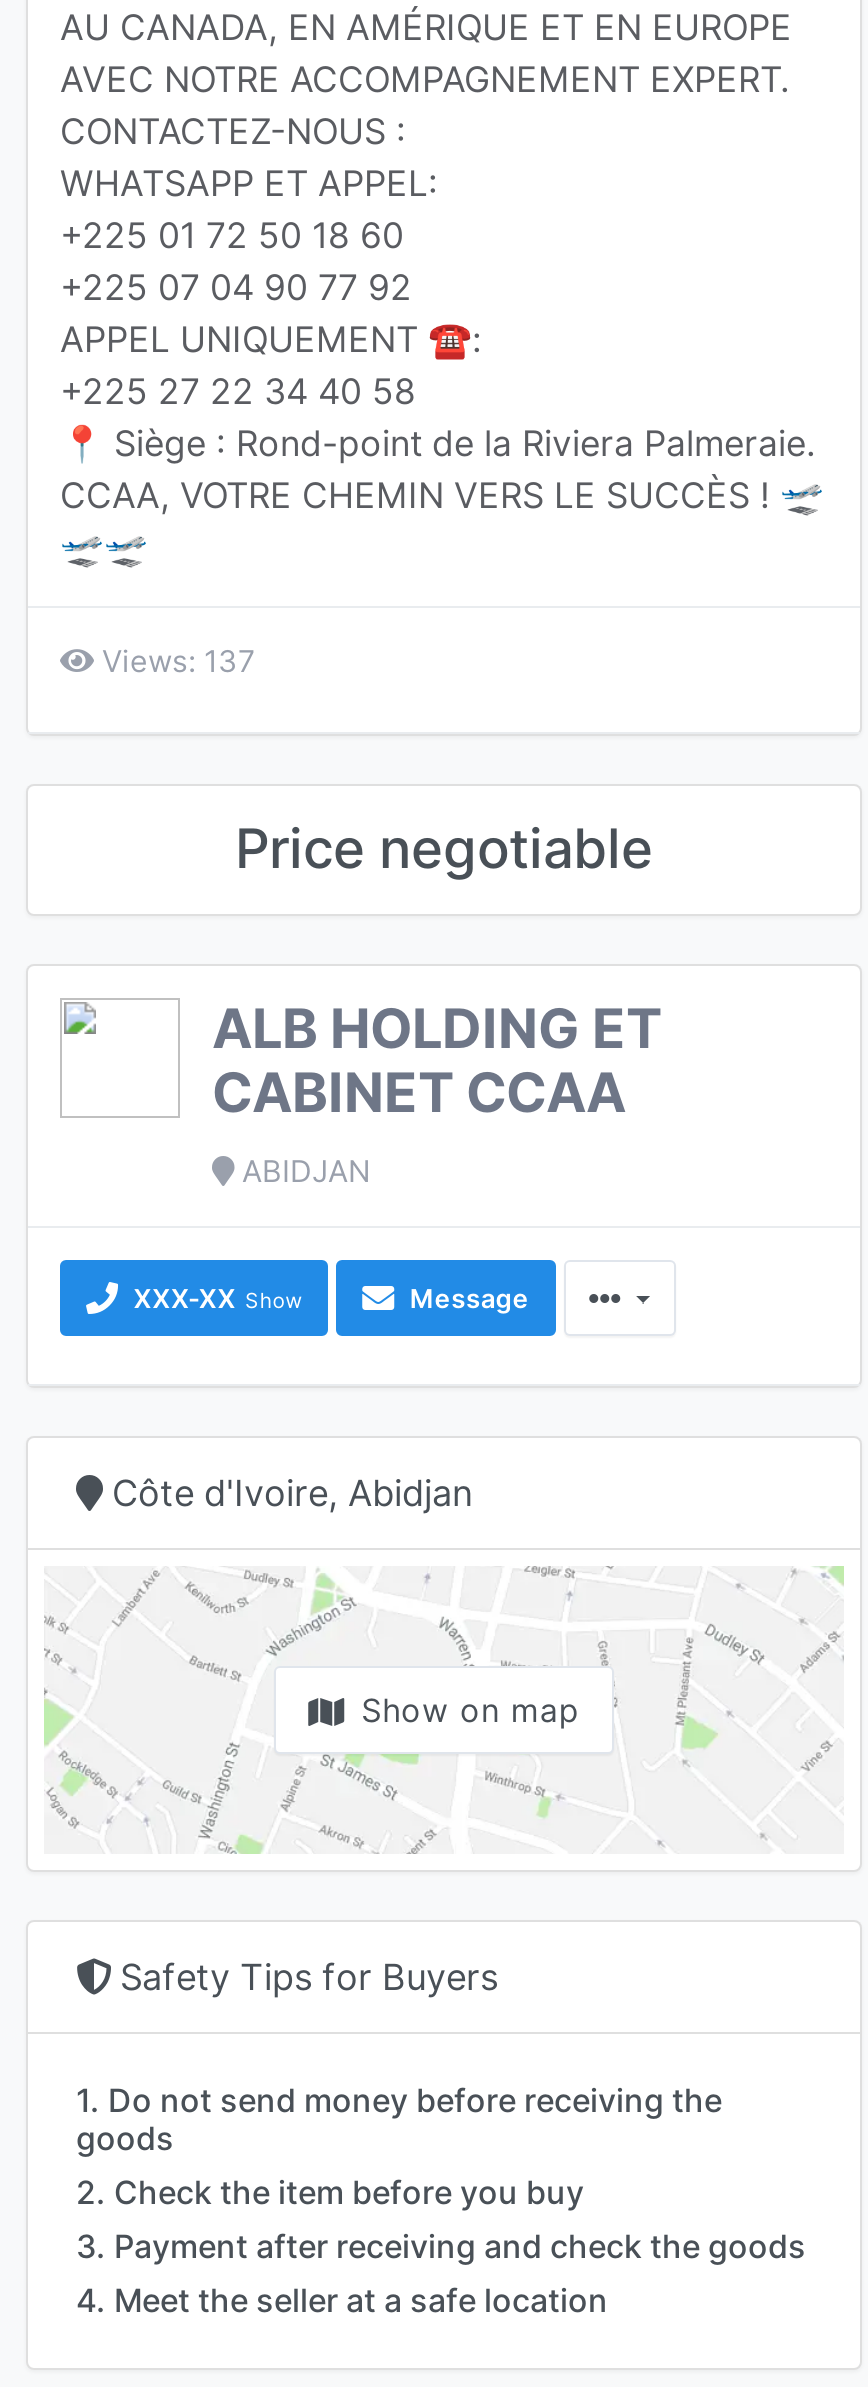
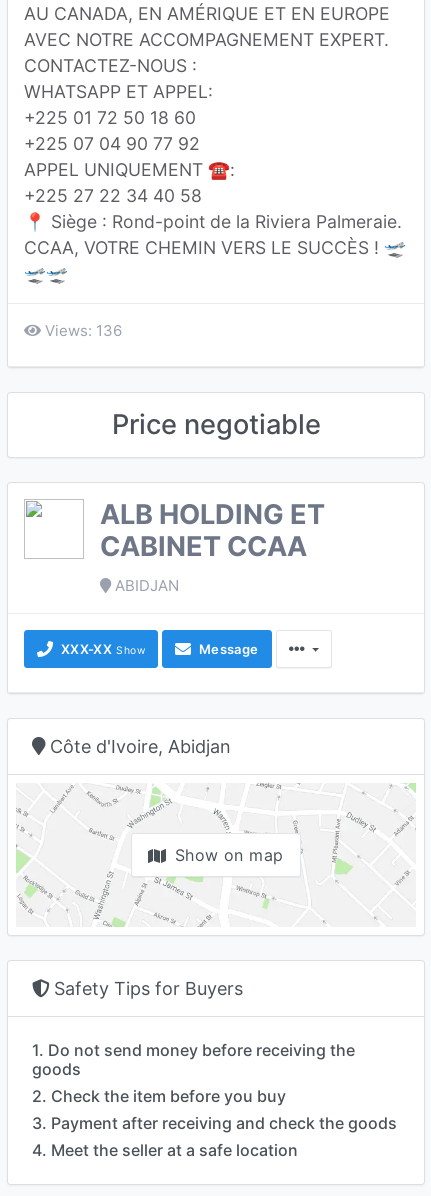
- Views: 137
+ Views: 136
